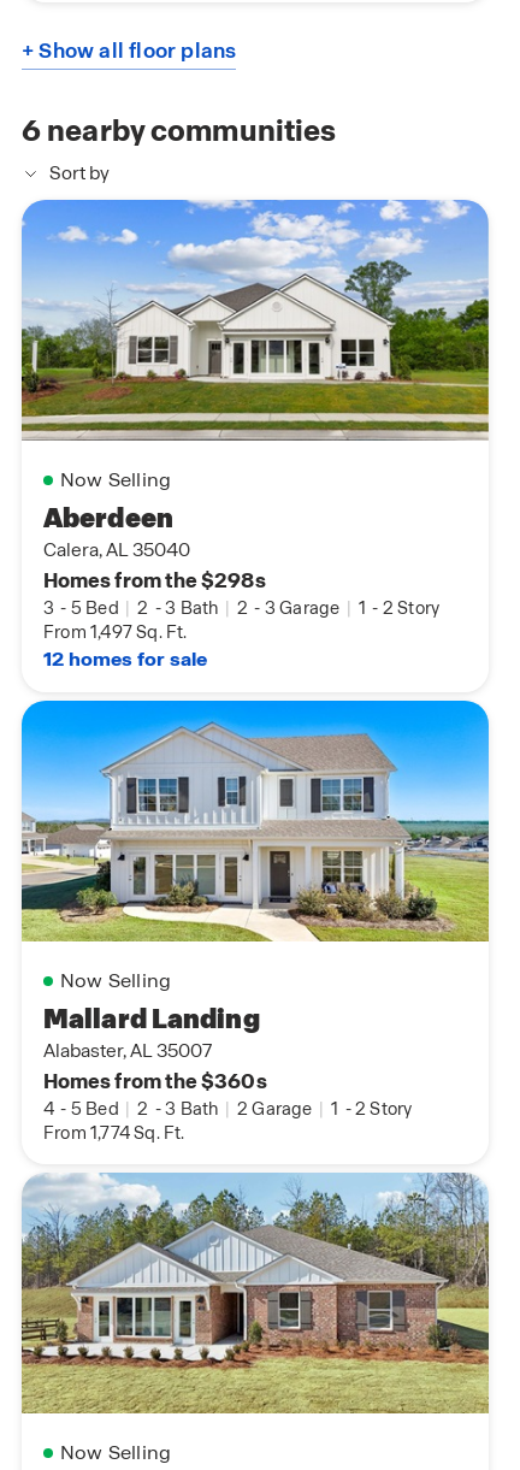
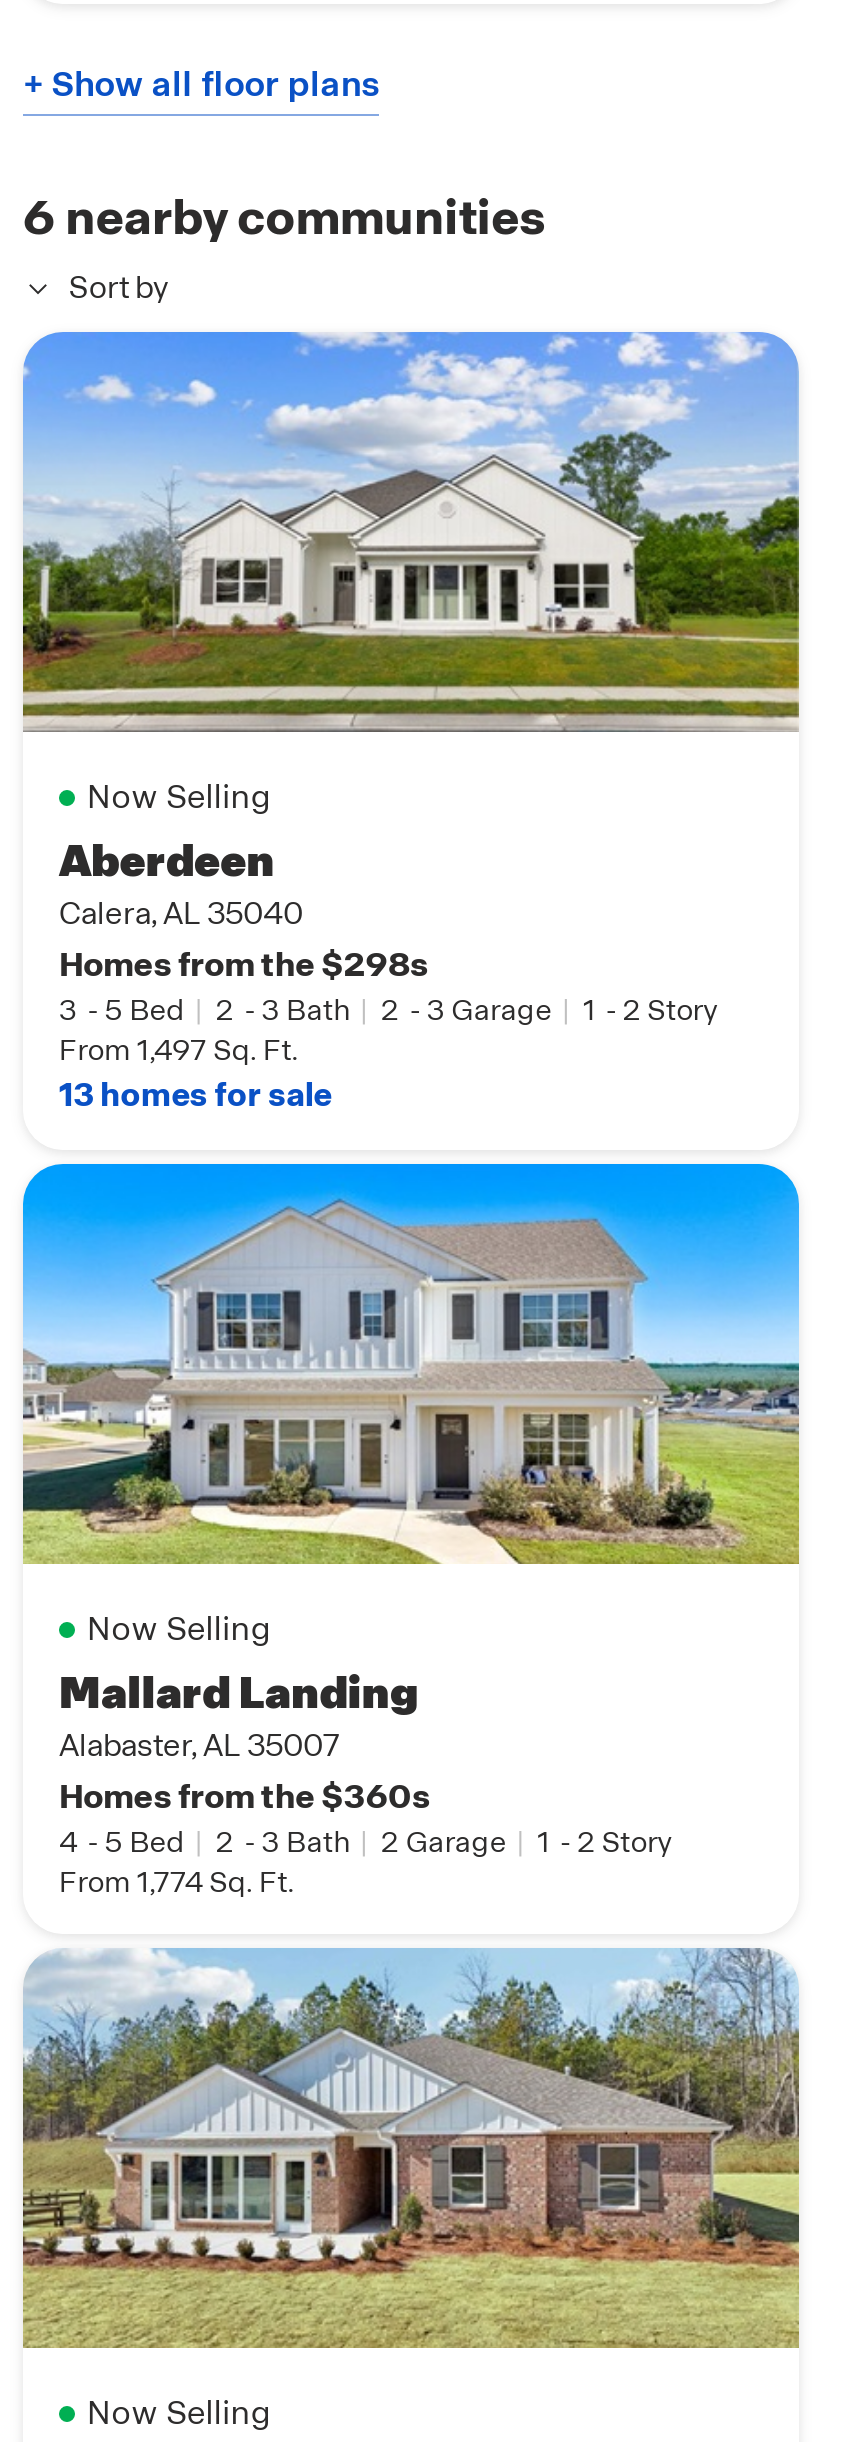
- 12 homes for sale
+ 13 homes for sale
